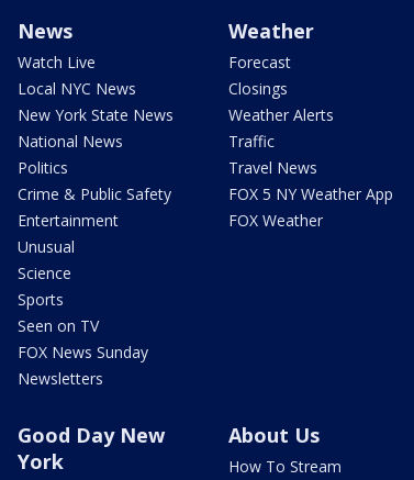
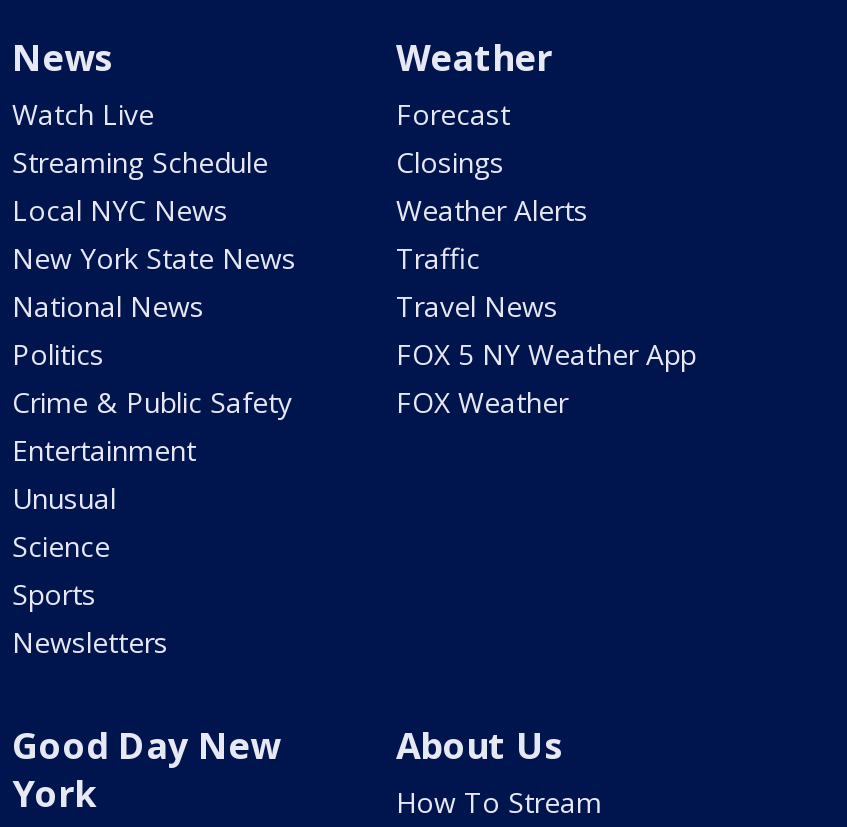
moved down: Local NYC News | New York State News | National News | ... | Science | Sports

+ Streaming Schedule

- Seen on TV
- FOX News Sunday
